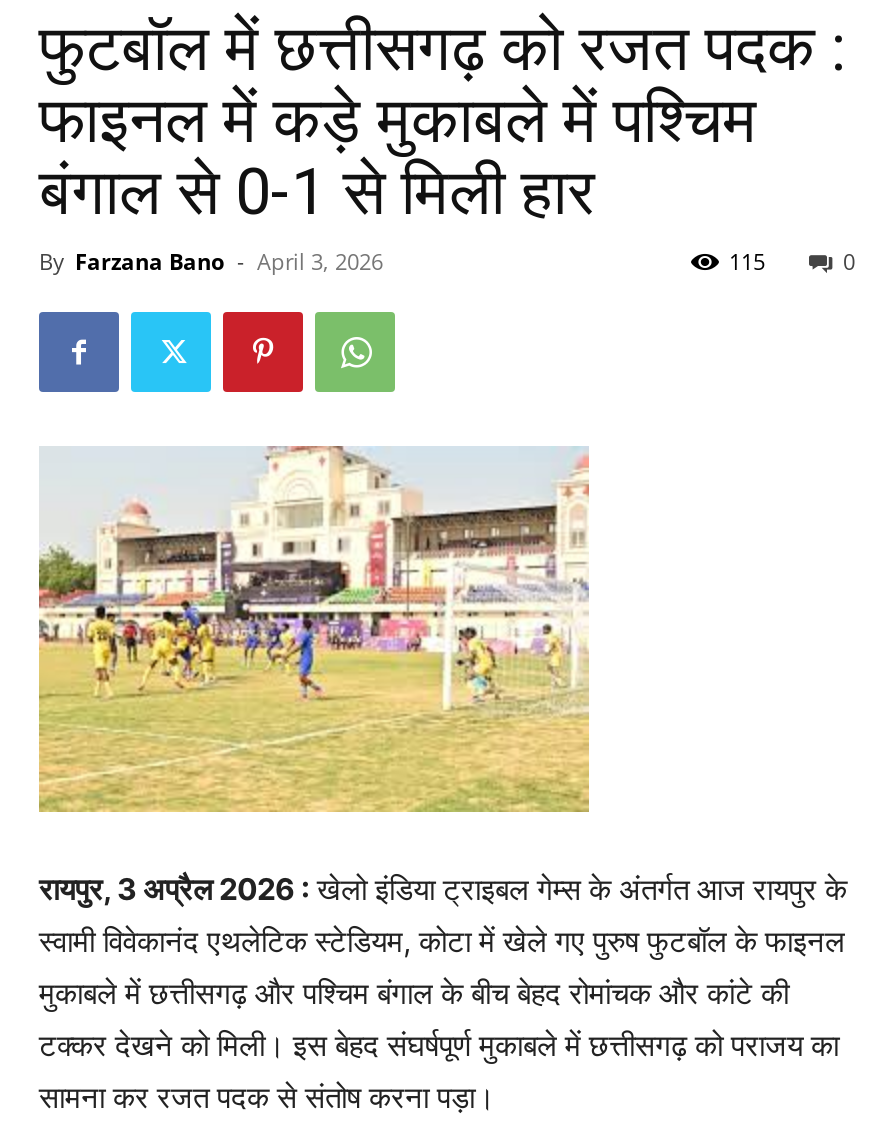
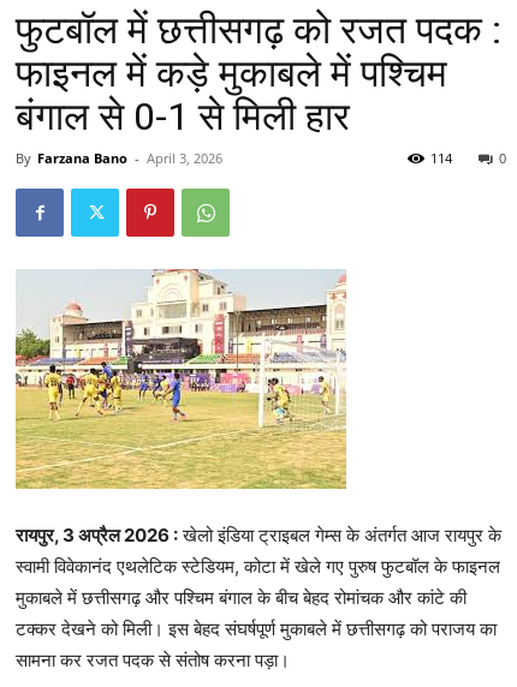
- 115
+ 114
